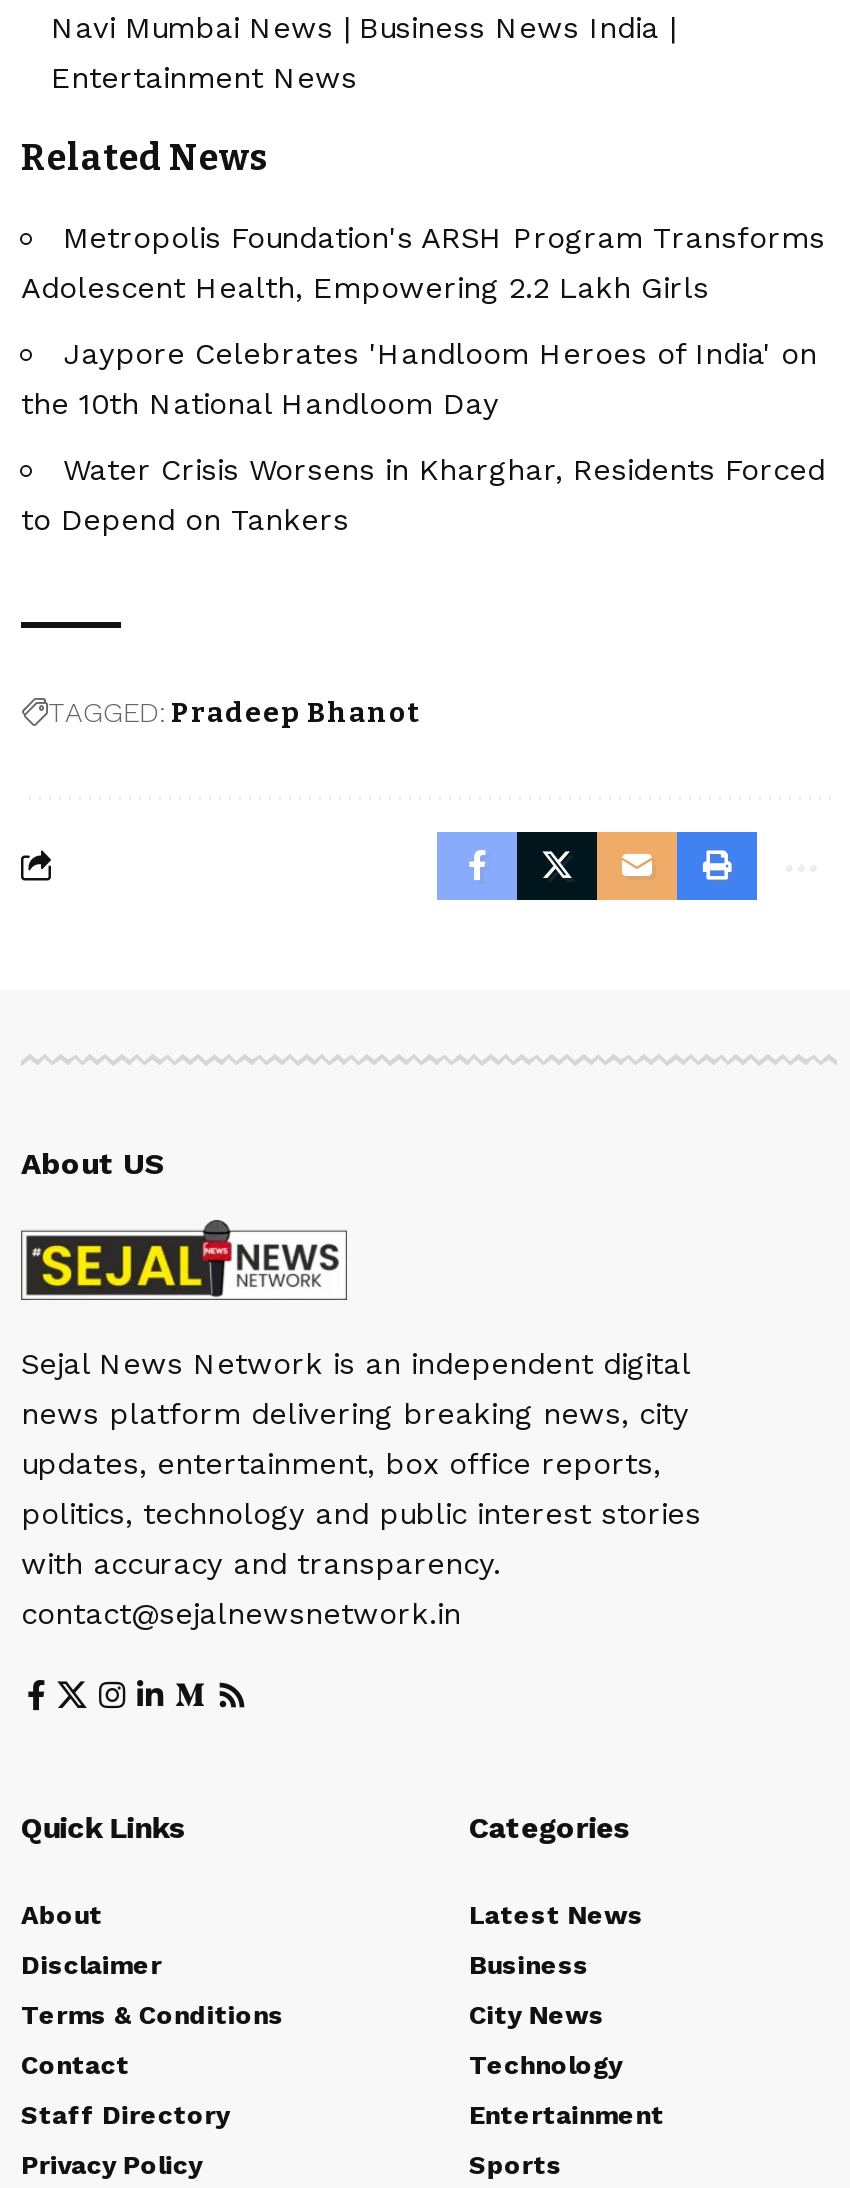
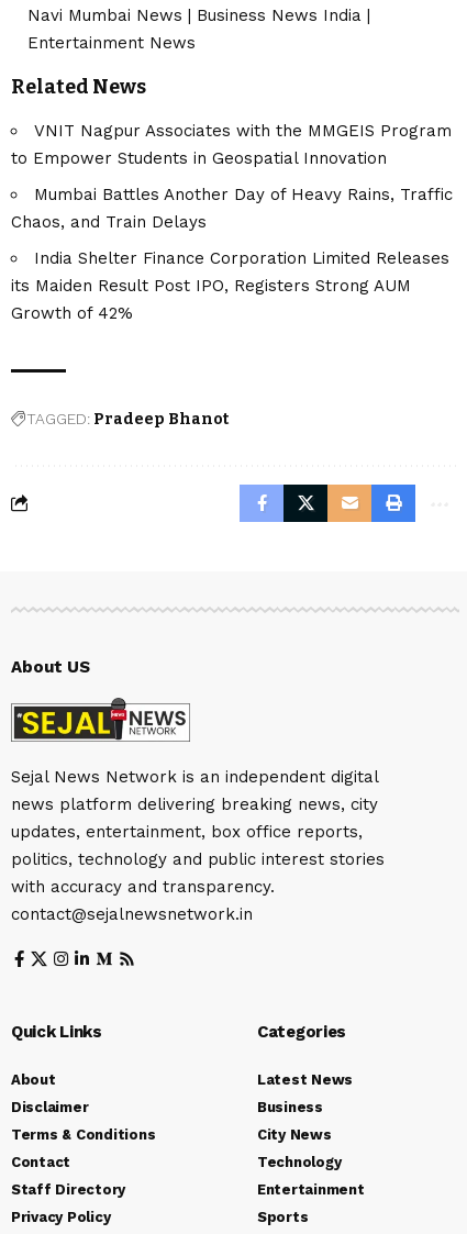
- Metropolis Foundation's ARSH Program Transforms
- Adolescent Health, Empowering 2.2 Lakh Girls
+ VNIT Nagpur Associates with the MMGEIS Program
+ to Empower Students in Geospatial Innovation

- Jaypore Celebrates 'Handloom Heroes of India' on
- the 10th National Handloom Day
+ Mumbai Battles Another Day of Heavy Rains, Traffic
+ Chaos, and Train Delays

- Water Crisis Worsens in Kharghar, Residents Forced
- to Depend on Tankers
+ India Shelter Finance Corporation Limited Releases
+ its Maiden Result Post IPO, Registers Strong AUM
+ Growth of 42%
